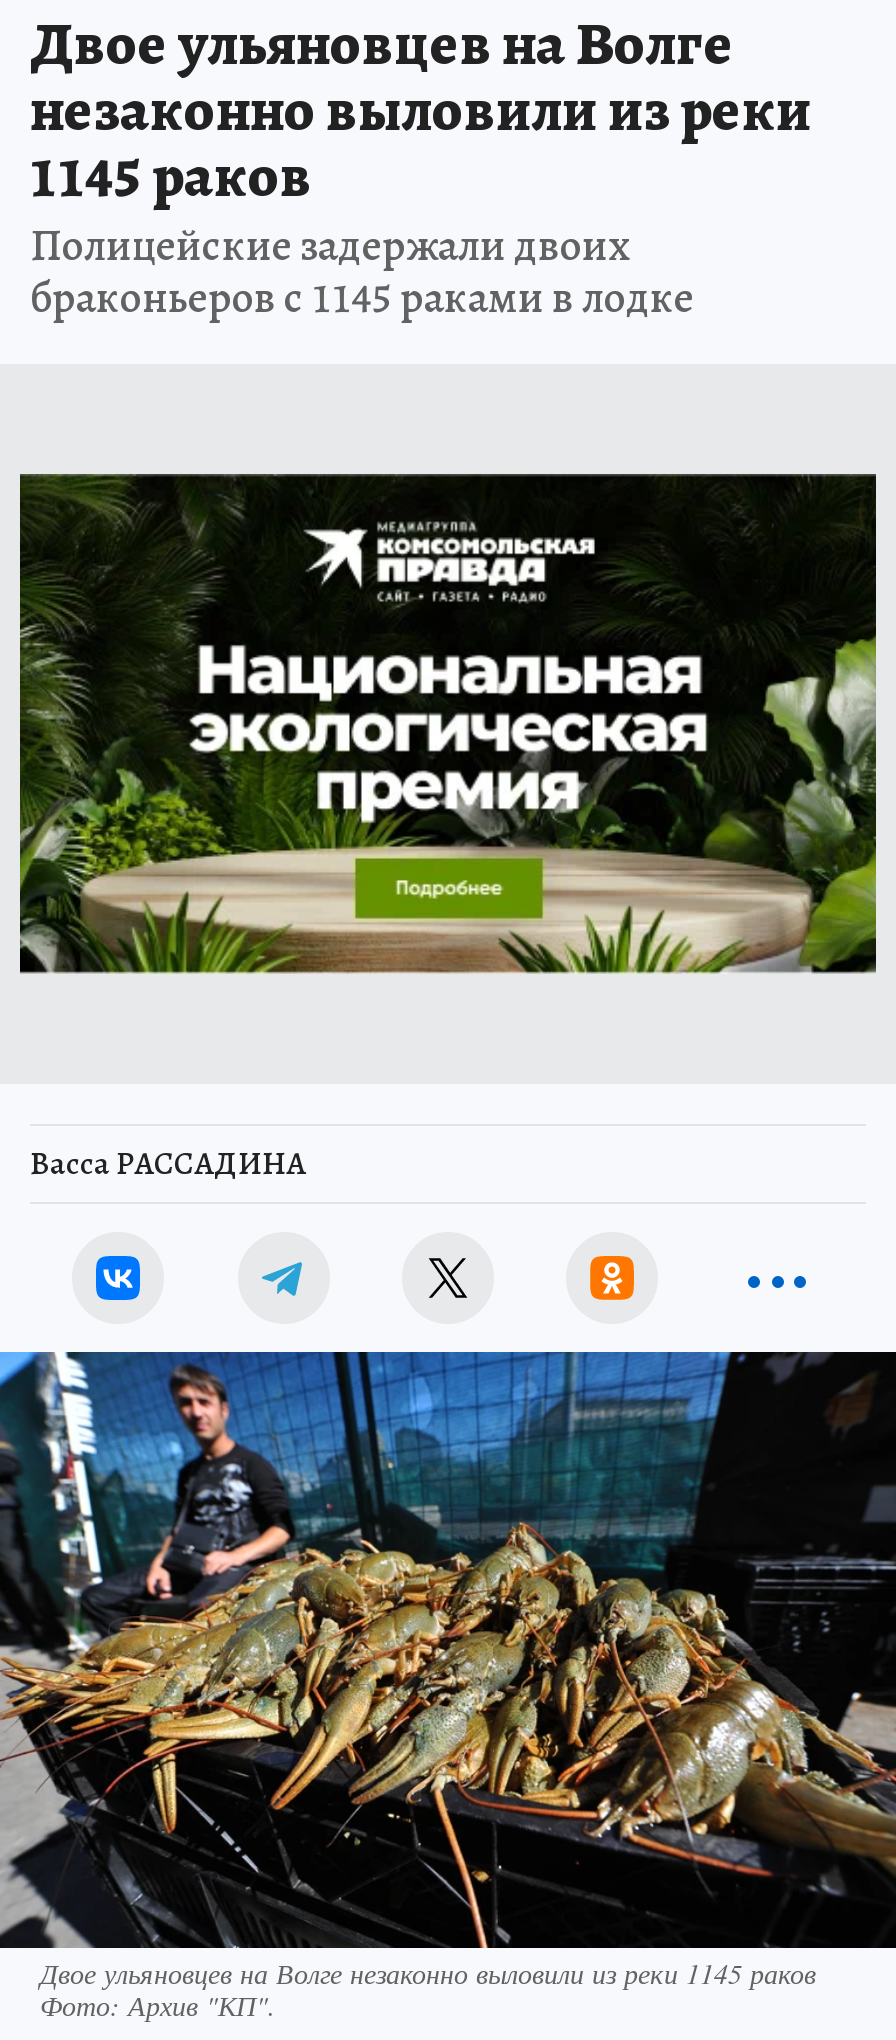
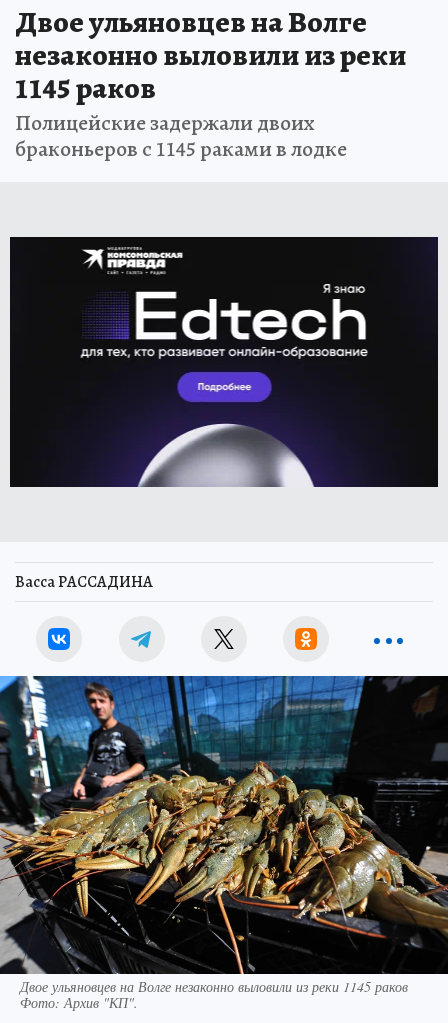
- [image]
+ [image]
